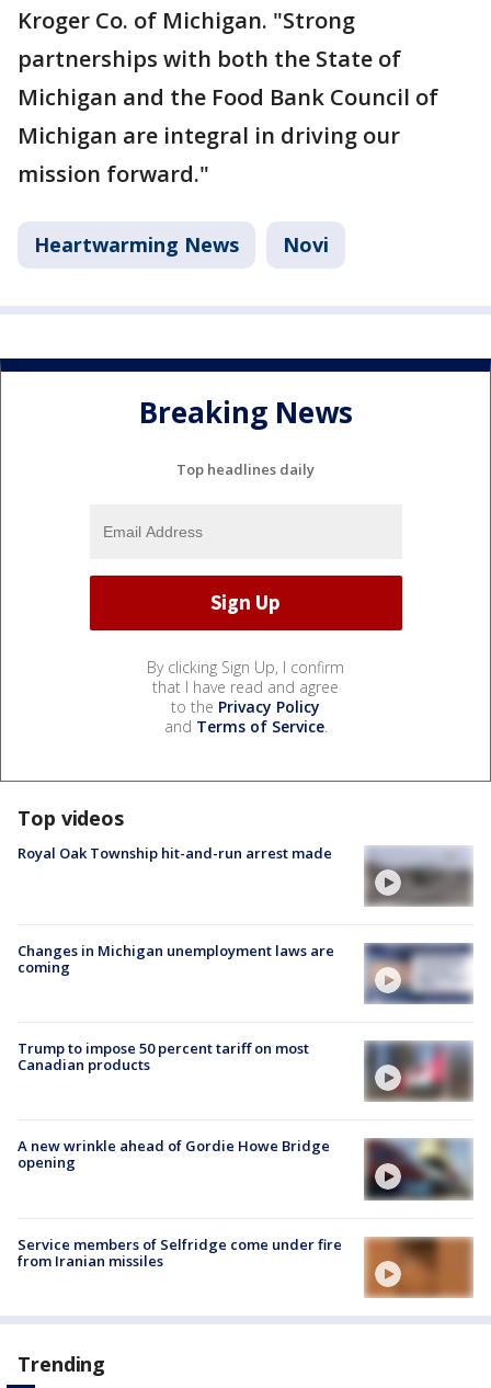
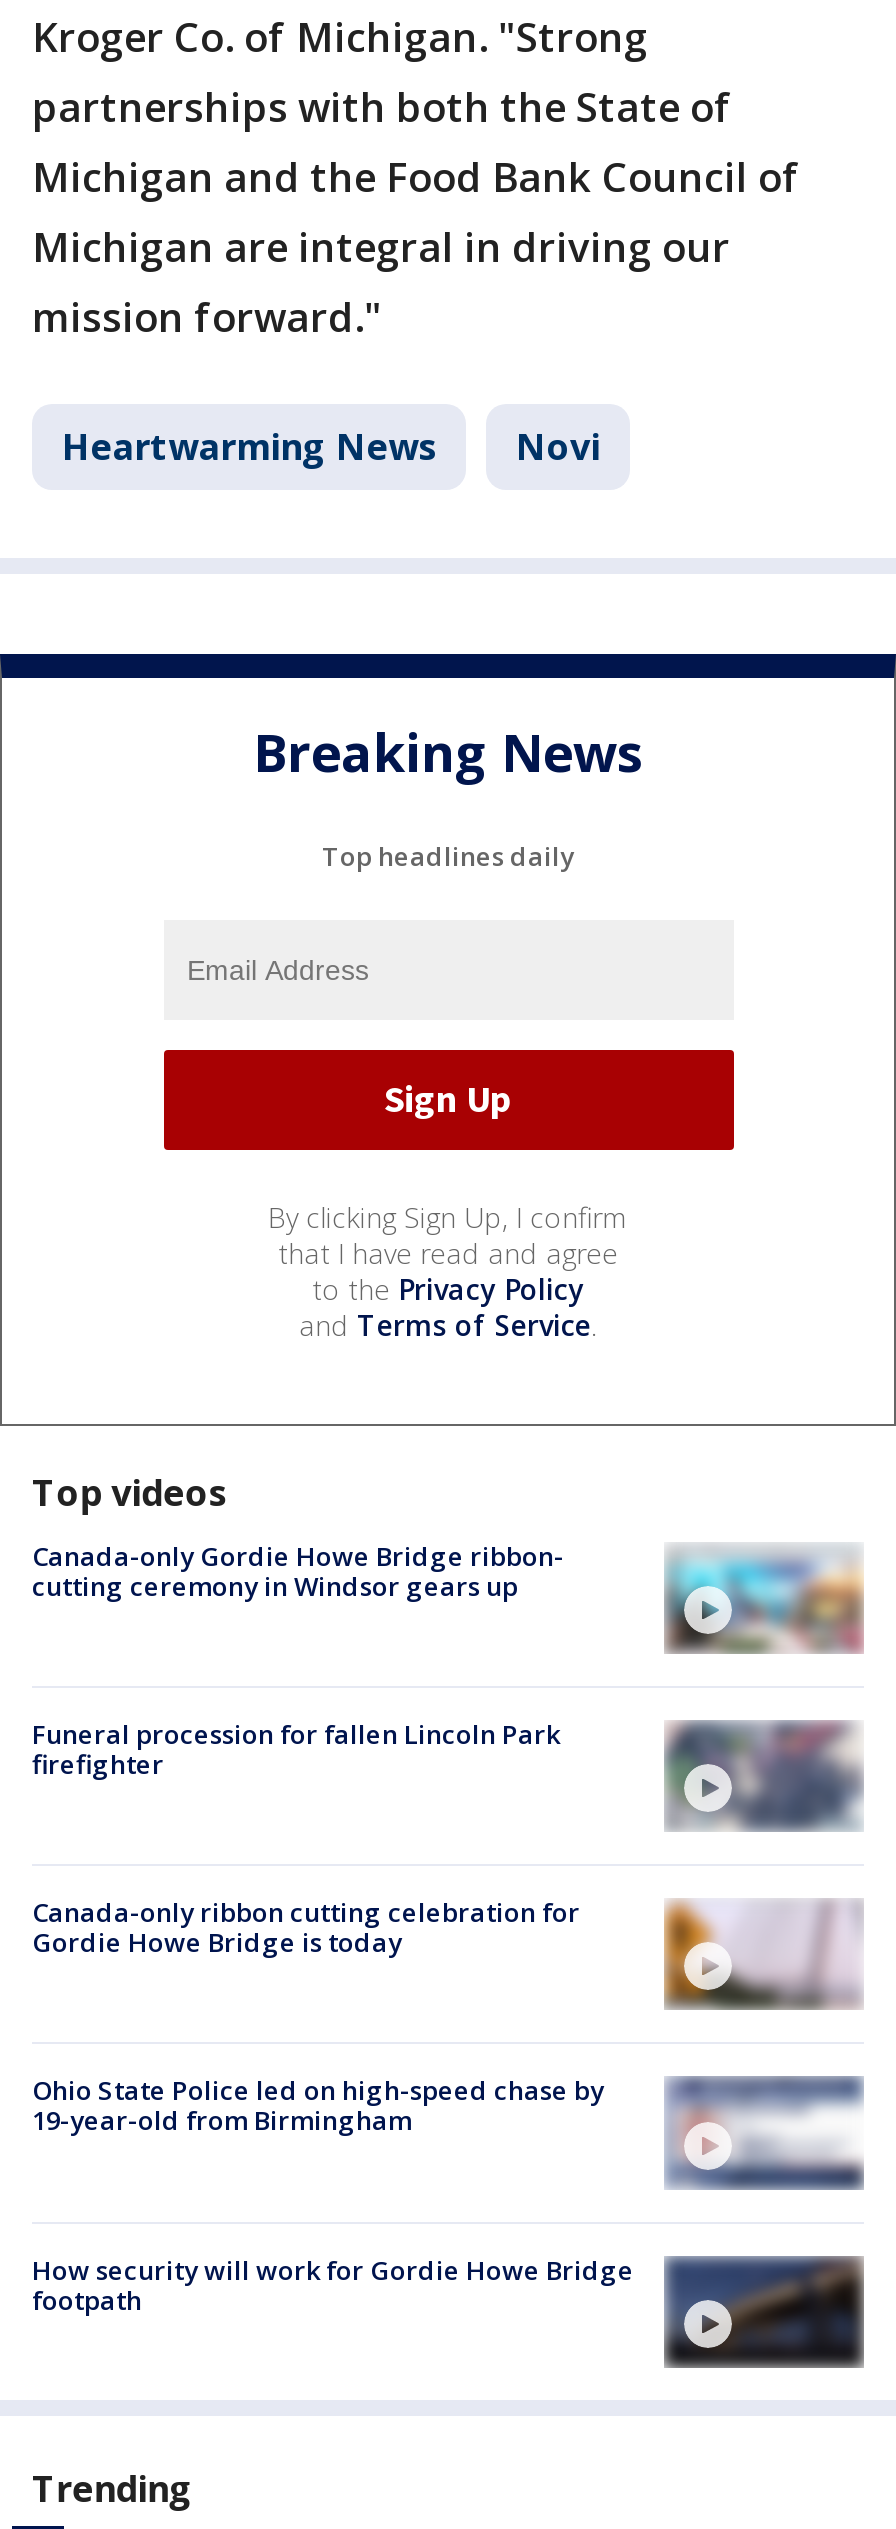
- Royal Oak Township hit-and-run arrest made
+ Canada-only Gordie Howe Bridge ribbon-
+ cutting ceremony in Windsor gears up

- [image]
+ [image]

- Changes in Michigan unemployment laws are
- coming
+ Funeral procession for fallen Lincoln Park
+ firefighter

- [image]
+ [image]

- Trump to impose 50 percent tariff on most
- Canadian products
+ Canada-only ribbon cutting celebration for
+ Gordie Howe Bridge is today

- [image]
+ [image]

- [image]
- A new wrinkle ahead of Gordie Howe Bridge
- opening
+ [image]
+ Ohio State Police led on high-speed chase by
+ 19-year-old from Birmingham

- [image]
- Service members of Selfridge come under fire
- from Iranian missiles
+ [image]
+ How security will work for Gordie Howe Bridge
+ footpath
